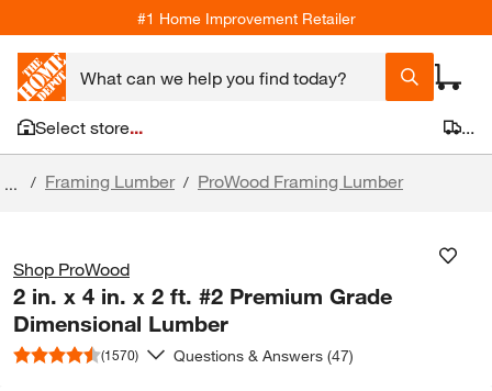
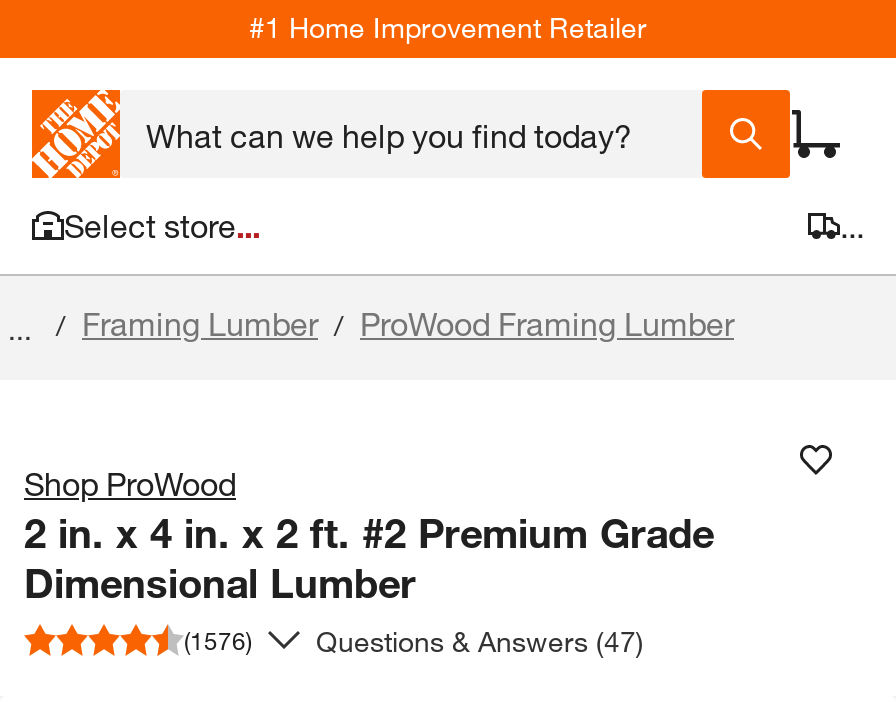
- (1570) Questions & Answers (47)
+ (1576) Questions & Answers (47)
